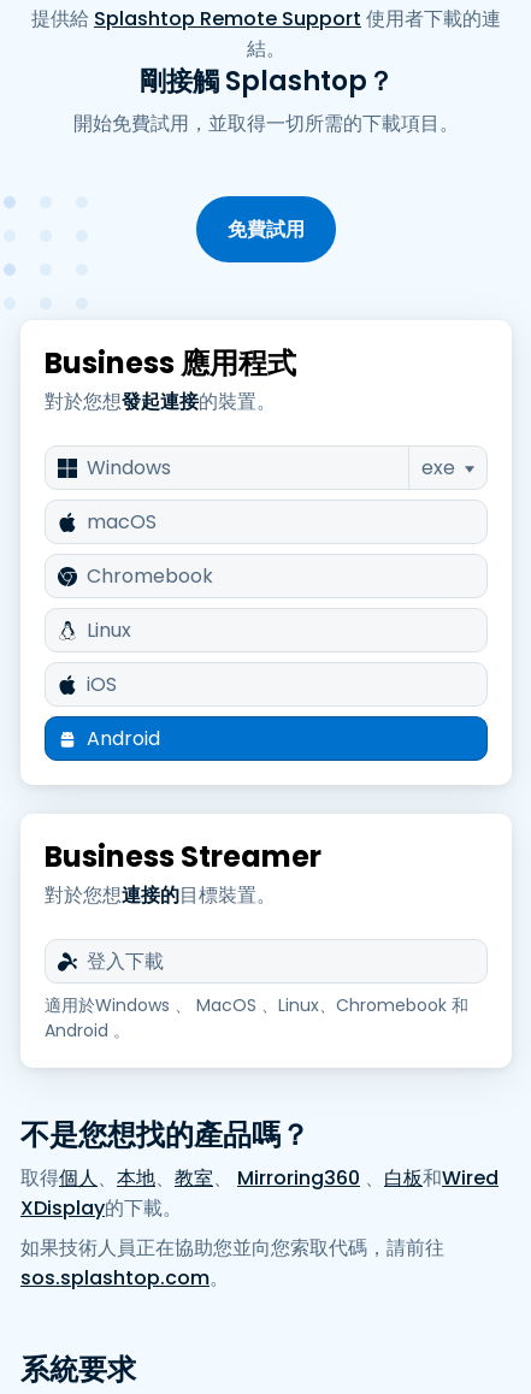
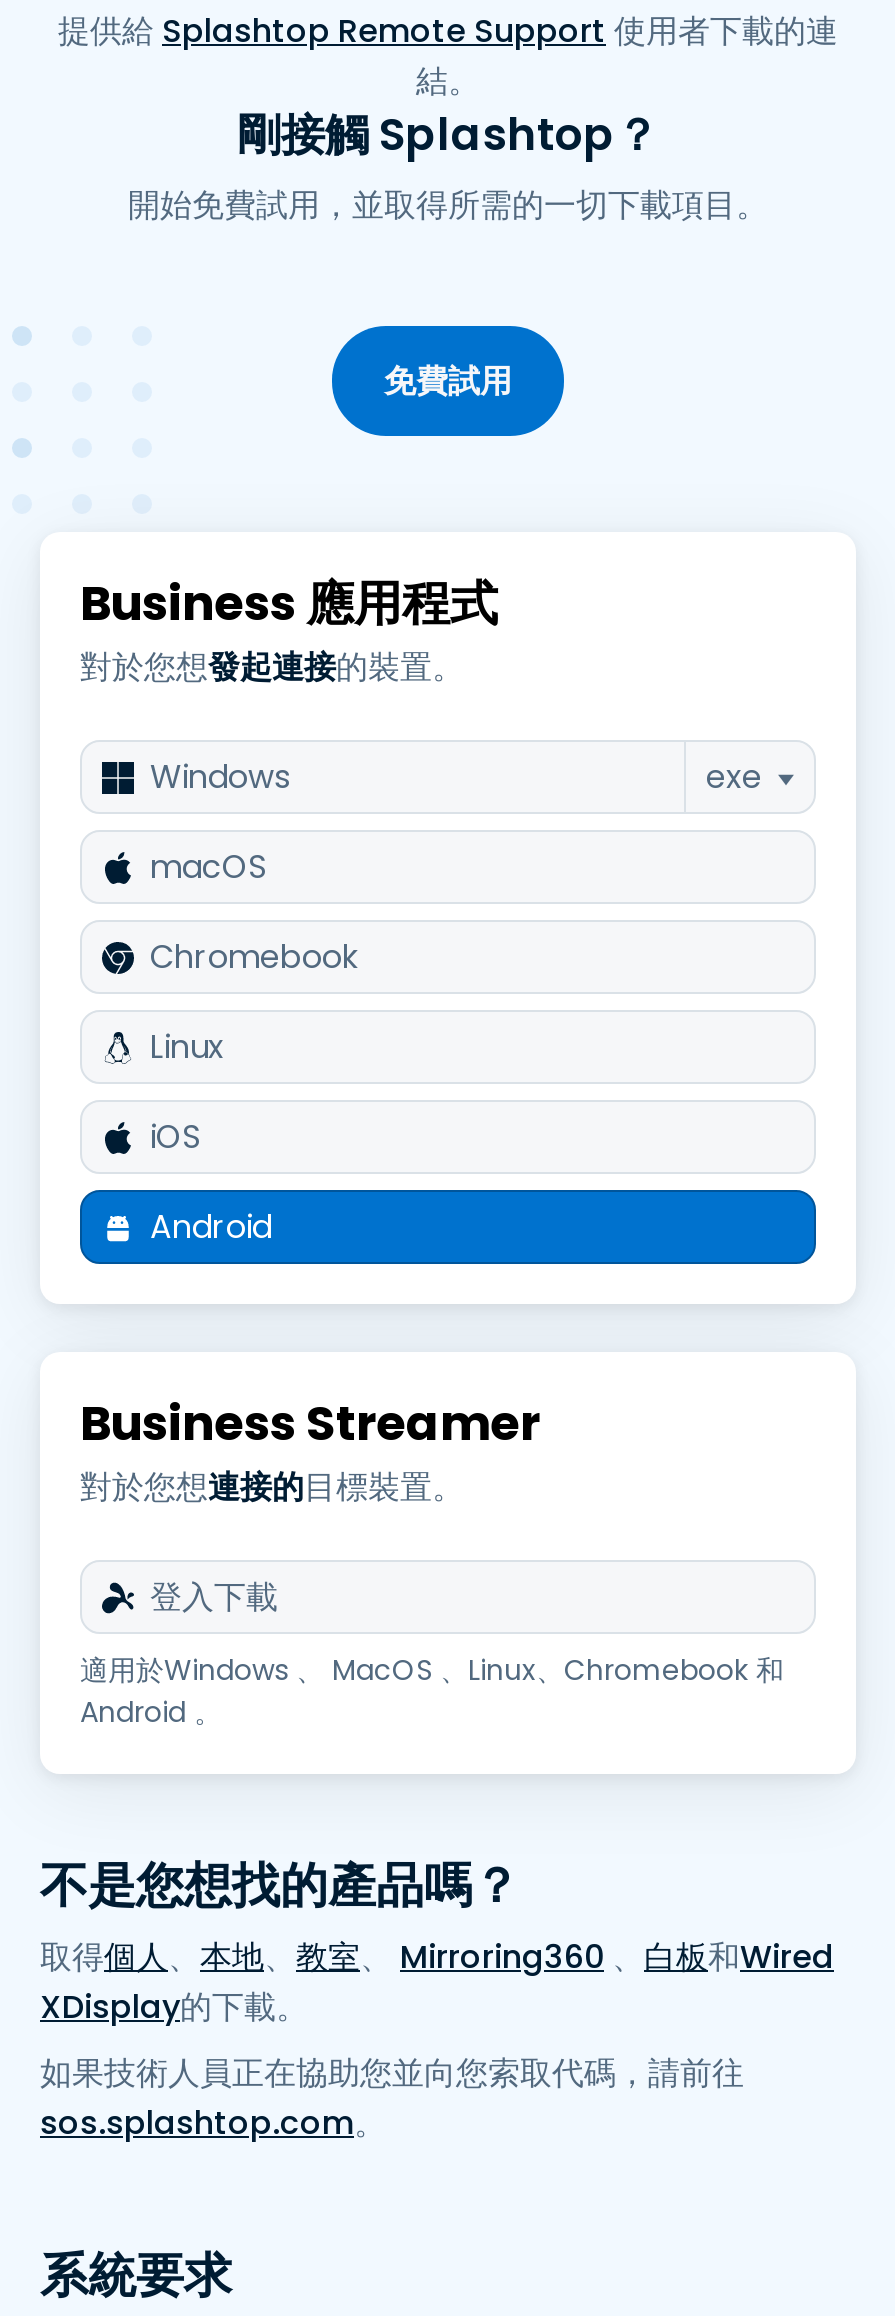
- 開始免費試用，並取得一切所需的下載項目。
+ 開始免費試用，並取得所需的一切下載項目。
